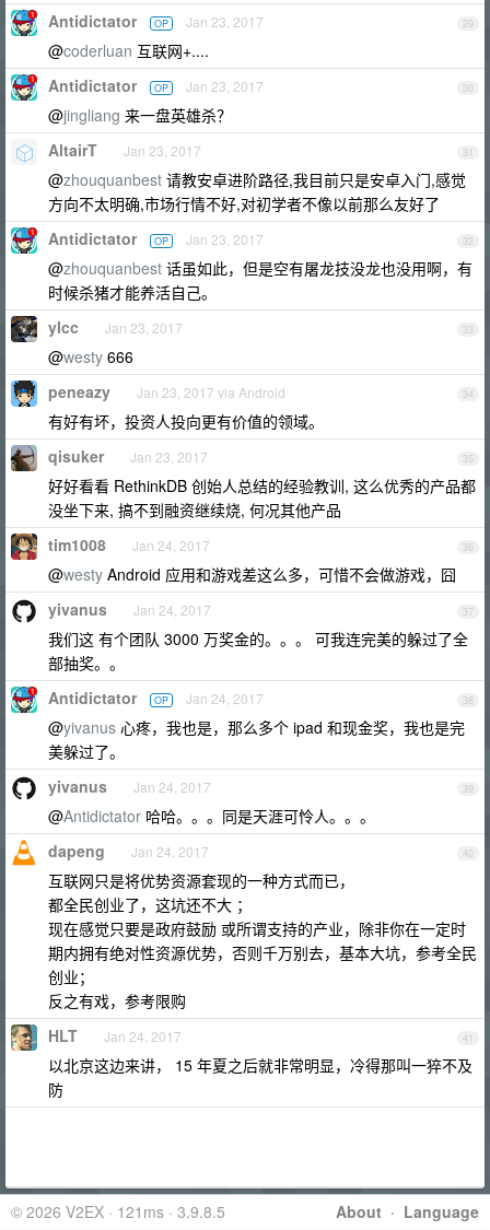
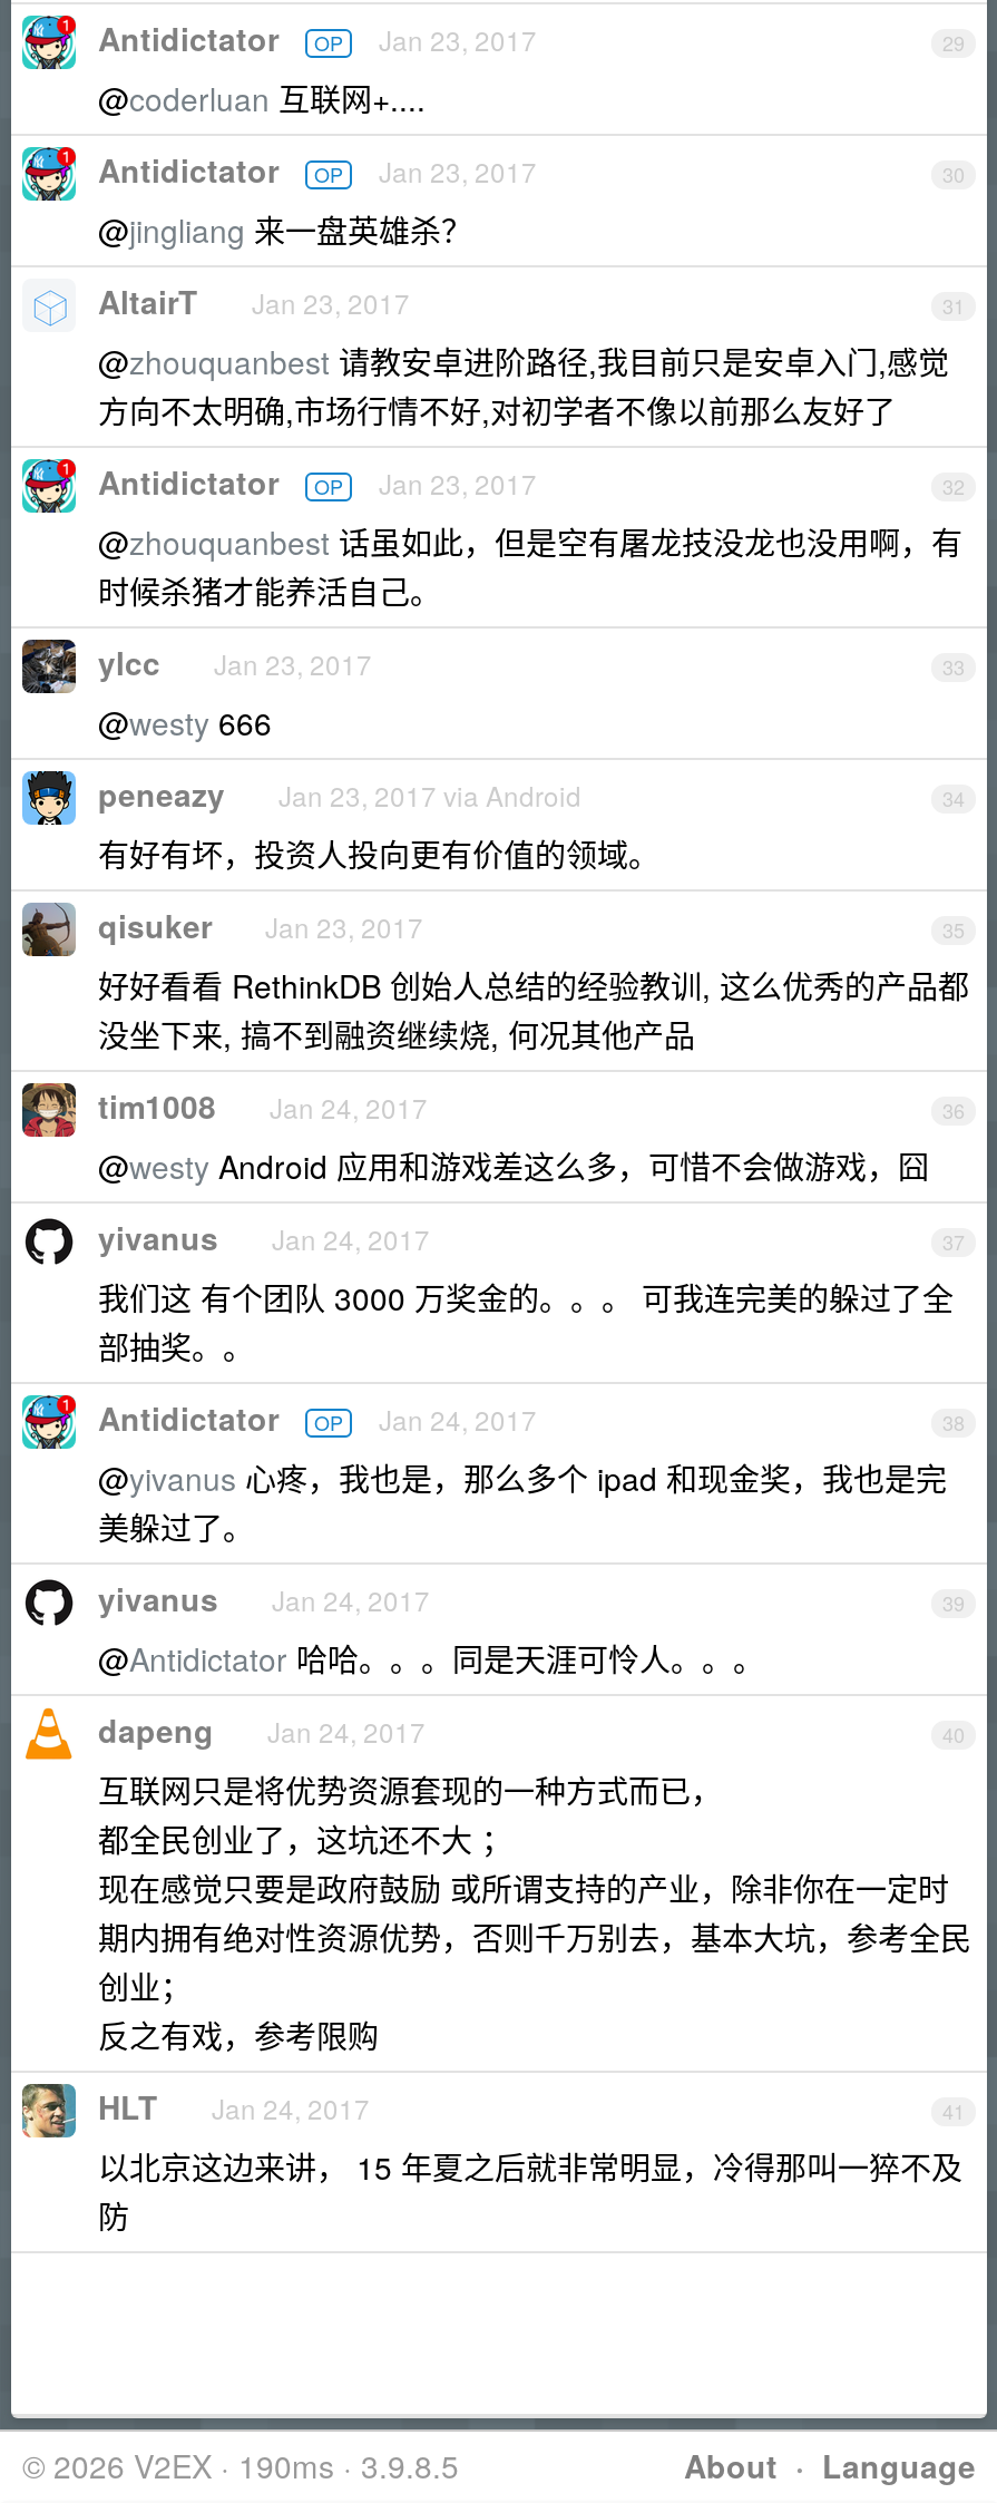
- © 2026 V2EX · 121ms · 3.9.8.5
+ © 2026 V2EX · 190ms · 3.9.8.5
